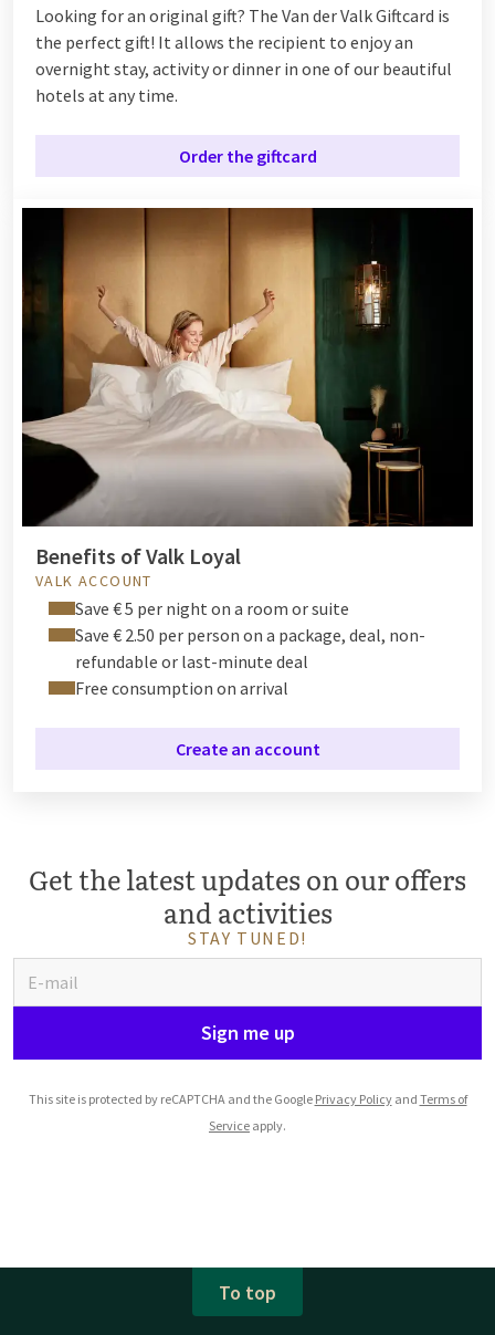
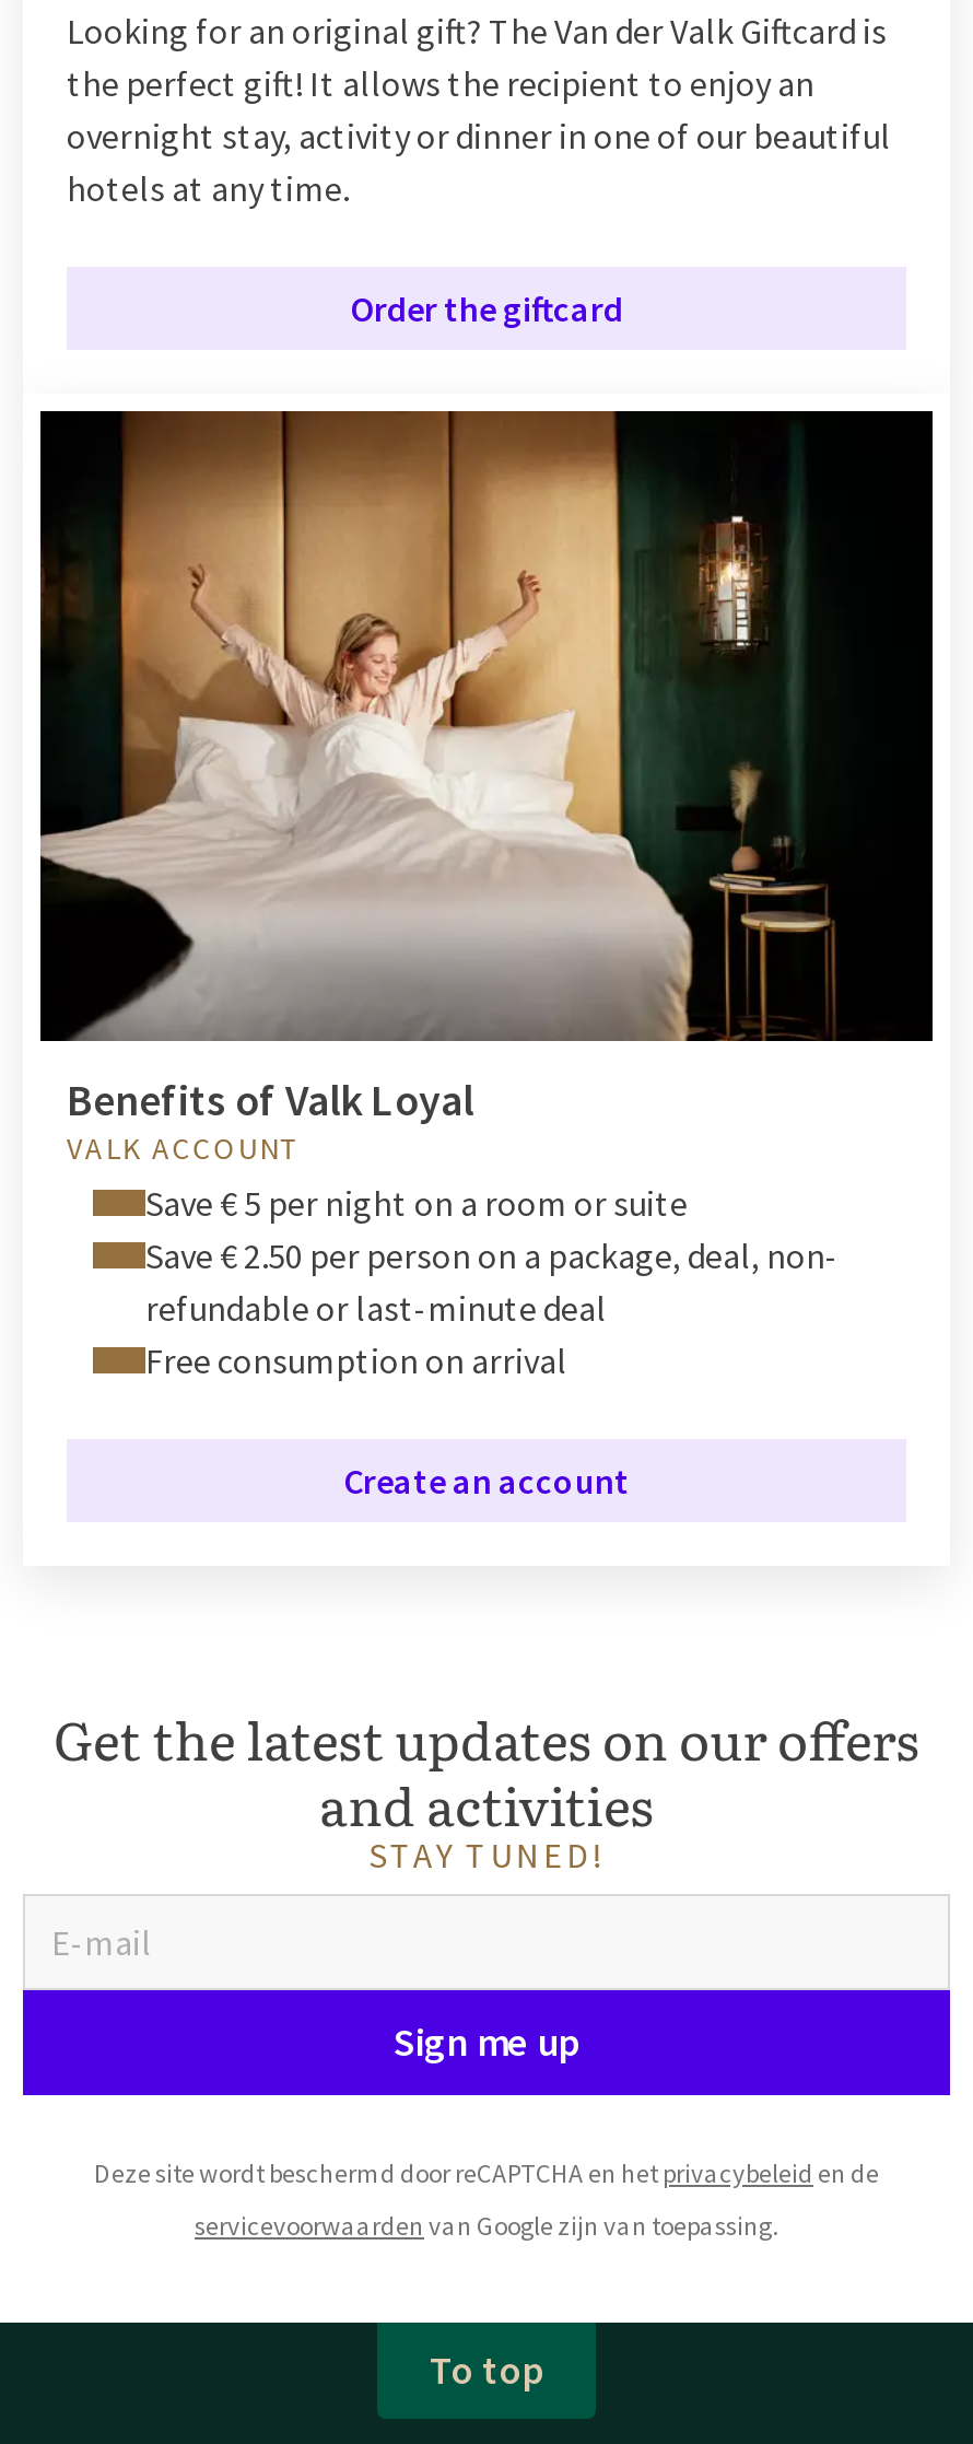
- This site is protected by reCAPTCHA and the Google Privacy Policy and Terms of
+ Deze site wordt beschermd door reCAPTCHA en het privacybeleid en de

- Service apply.
+ servicevoorwaarden van Google zijn van toepassing.
